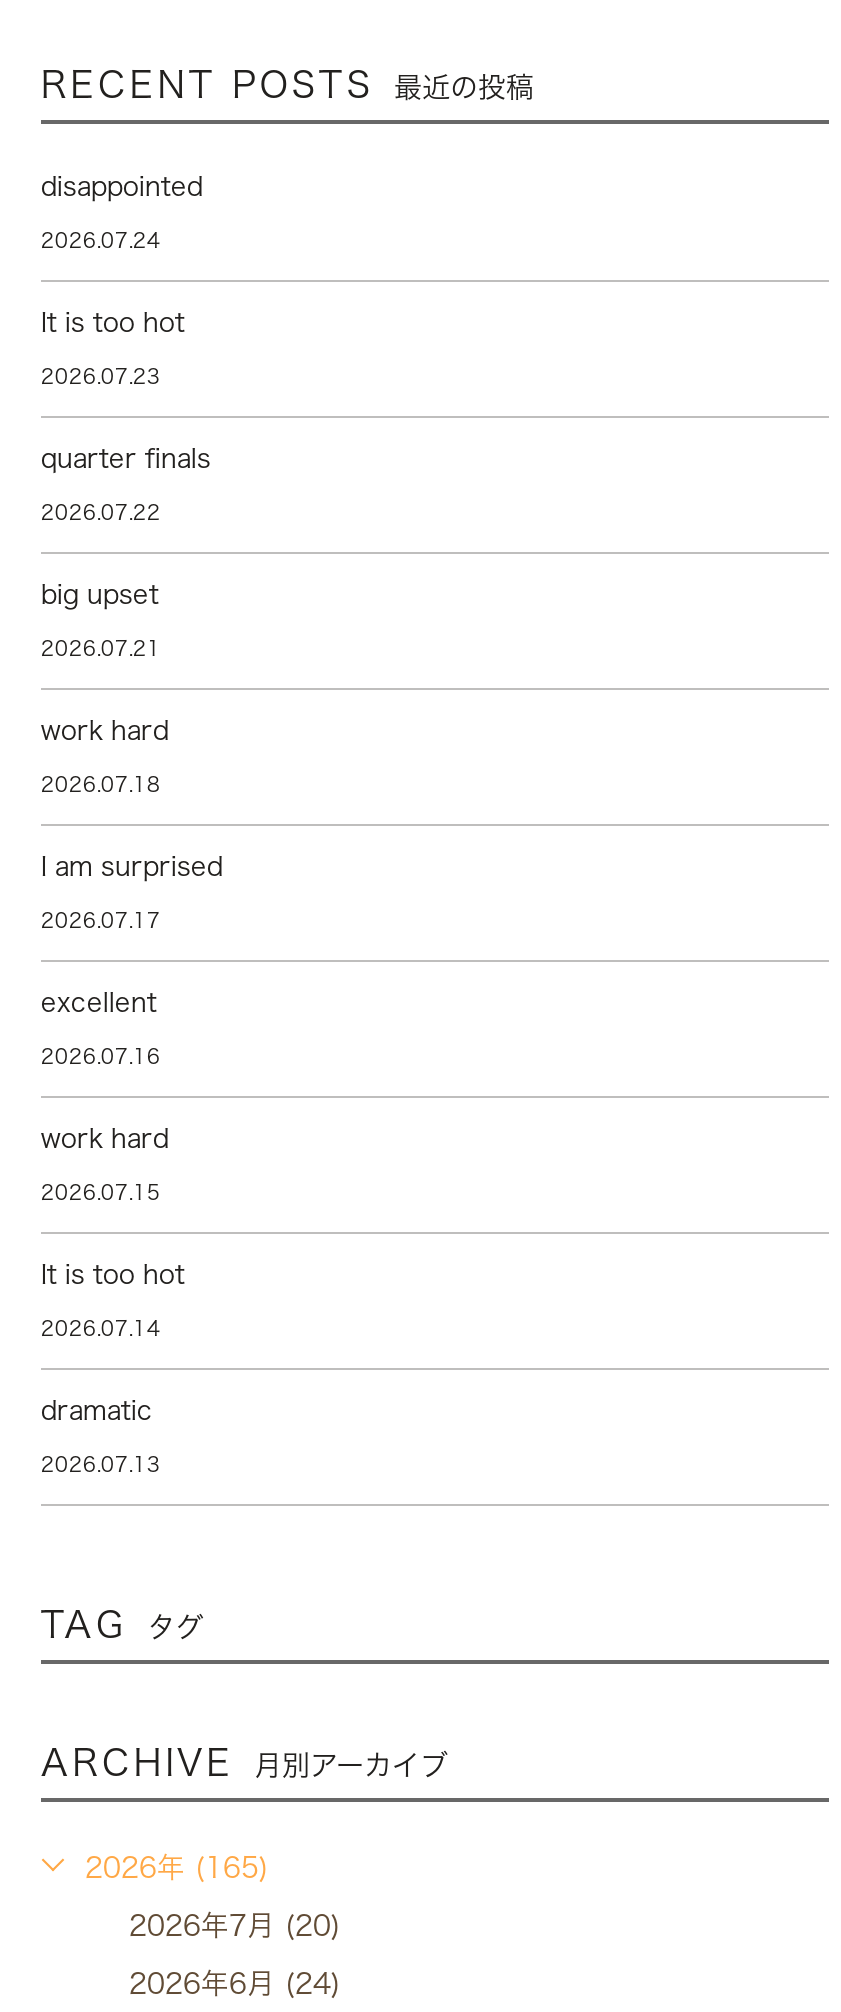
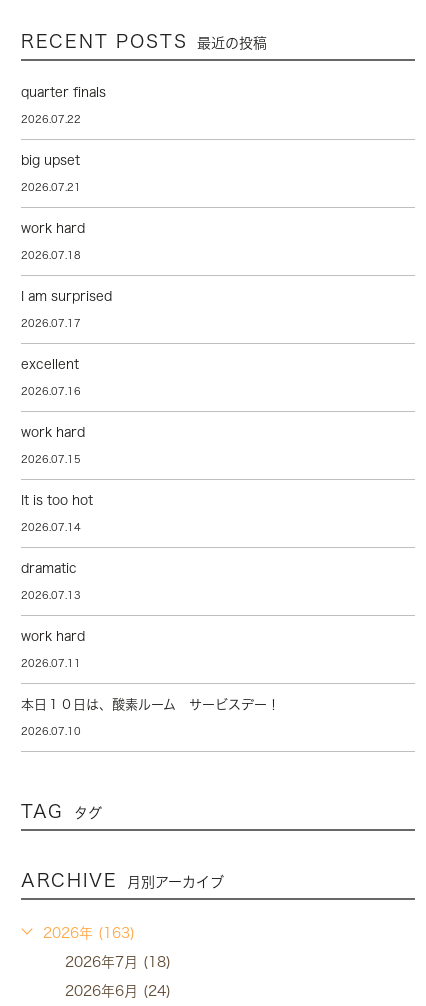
- disappointed
- 2026.07.24
- It is too hot
- 2026.07.23

moved up: quarter finals | 2026.07.22 | big upset | ... | dramatic | 2026.07.13

+ work hard
+ 2026.07.11
+ 本日１０日は、酸素ルーム サービスデー！
+ 2026.07.10

- 2026年 (165)
+ 2026年 (163)

- 2026年7月 (20)
+ 2026年7月 (18)
